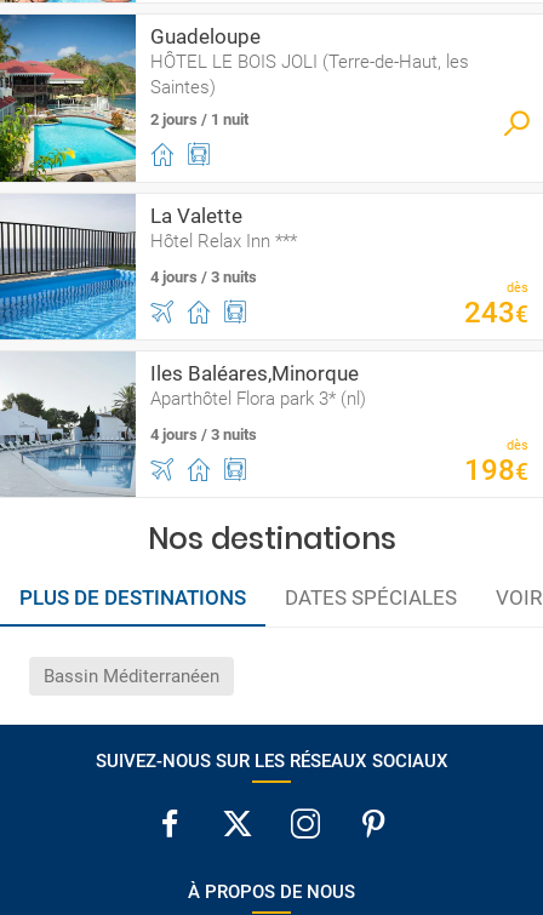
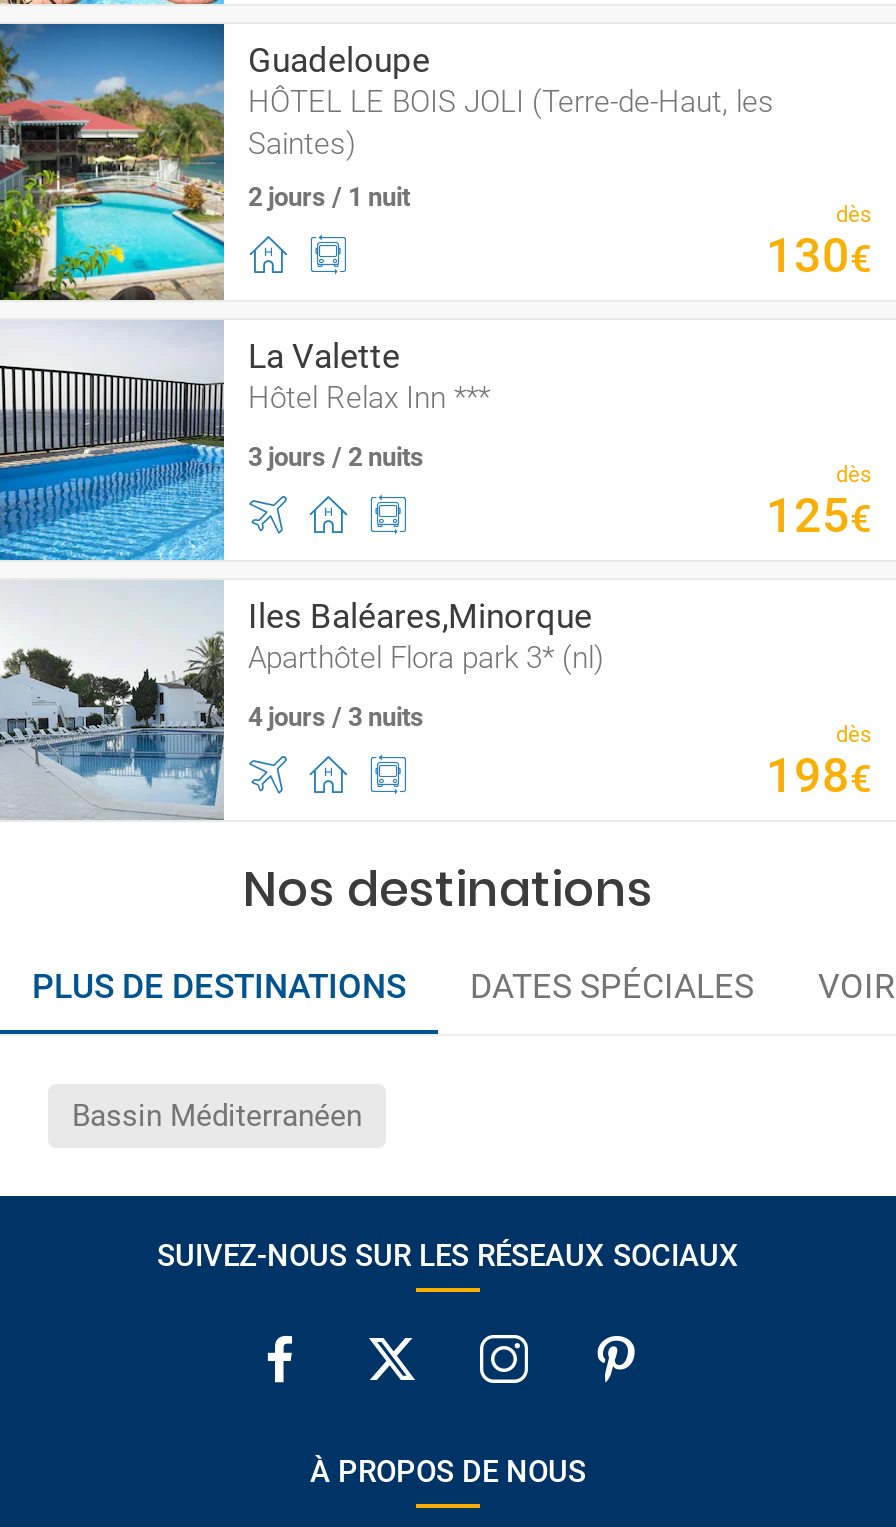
+ dès
+ 130€

- 4 jours / 3 nuits
+ 3 jours / 2 nuits

- 243€
+ 125€
